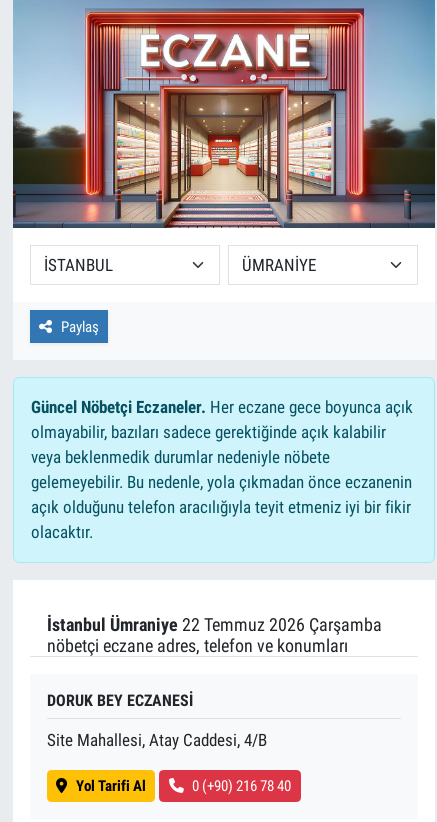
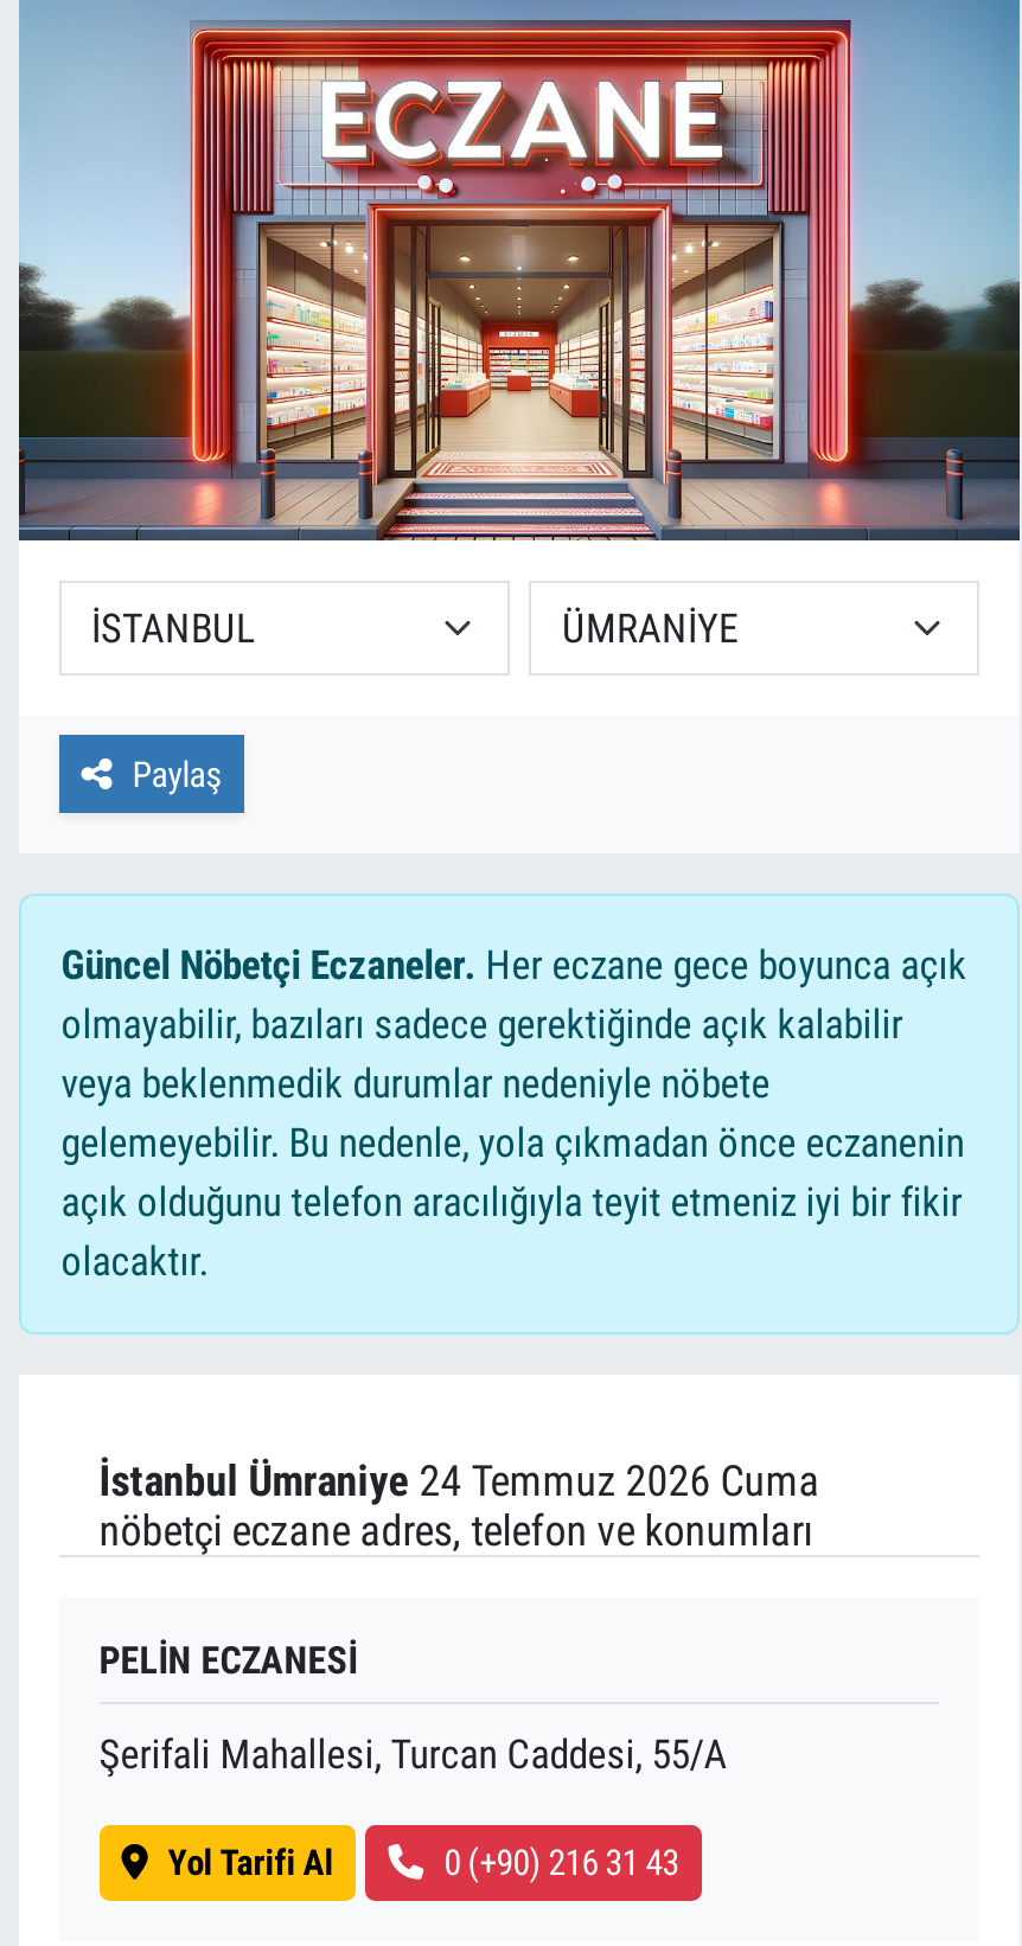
- İstanbul Ümraniye 22 Temmuz 2026 Çarşamba
+ İstanbul Ümraniye 24 Temmuz 2026 Cuma

- DORUK BEY ECZANESİ
+ PELİN ECZANESİ

- Site Mahallesi, Atay Caddesi, 4/B
+ Şerifali Mahallesi, Turcan Caddesi, 55/A

- 0 (+90) 216 78 40
+ 0 (+90) 216 31 43
